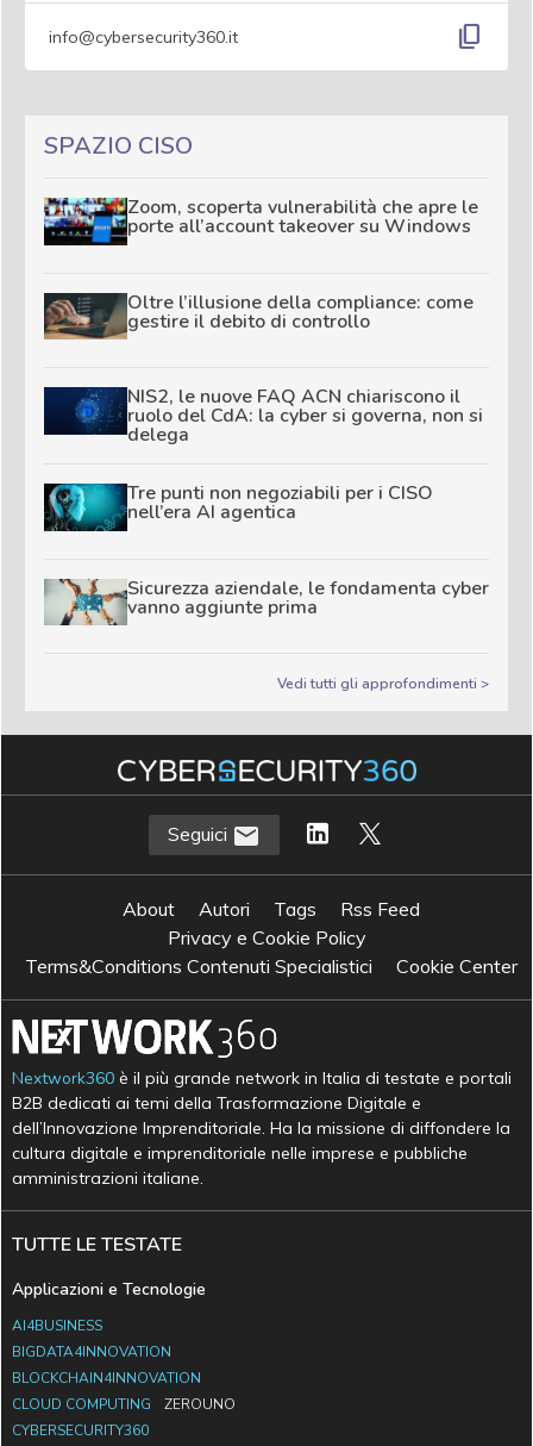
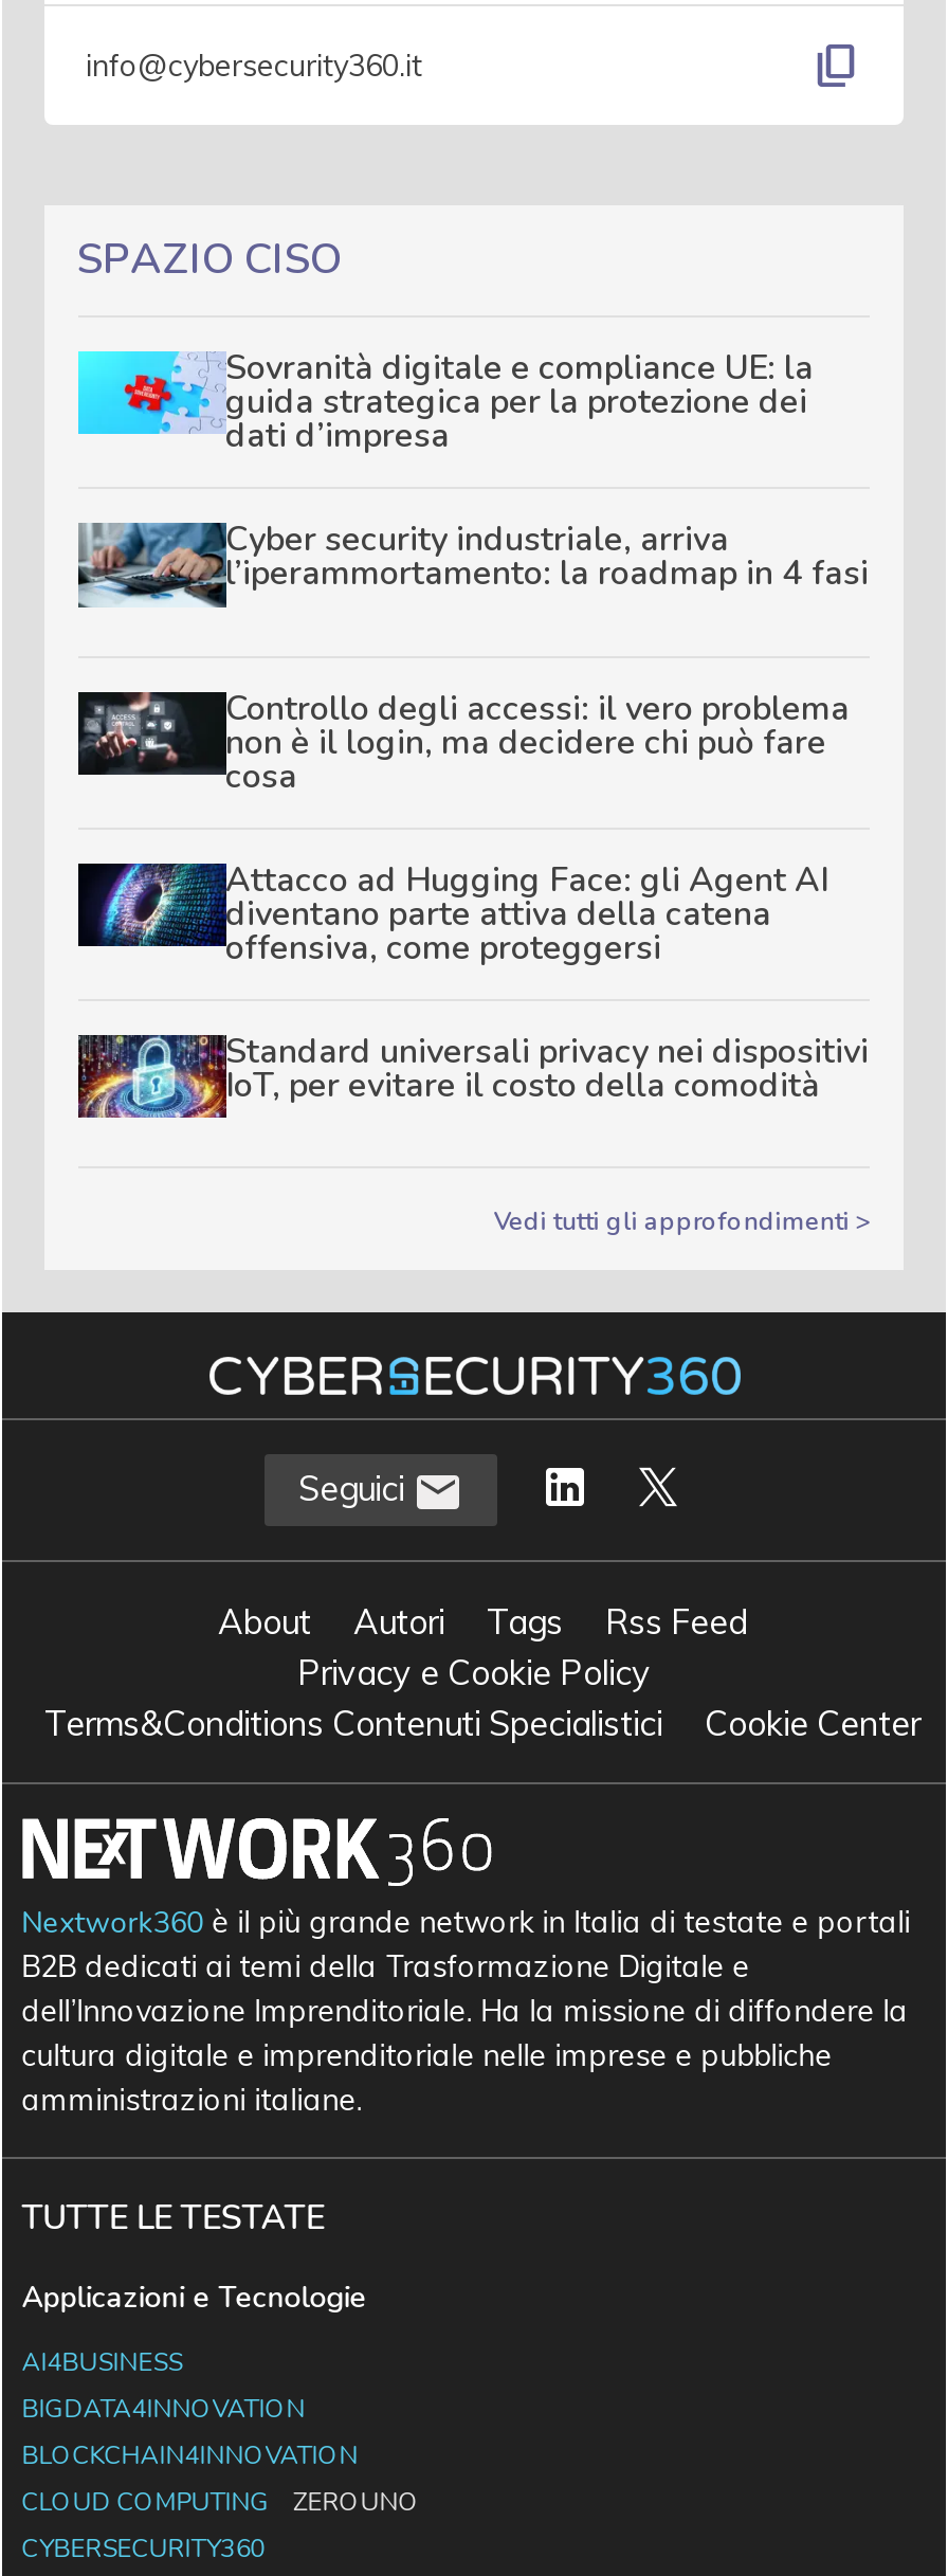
- [image]
- Zoom, scoperta vulnerabilità che apre le
- porte all’account takeover su Windows
+ [image]
+ Sovranità digitale e compliance UE: la
+ guida strategica per la protezione dei
+ dati d’impresa

- [image]
- Oltre l’illusione della compliance: come
- gestire il debito di controllo
+ [image]
+ Cyber security industriale, arriva
+ l’iperammortamento: la roadmap in 4 fasi

- [image]
- NIS2, le nuove FAQ ACN chiariscono il
- ruolo del CdA: la cyber si governa, non si
- delega
+ [image]
+ Controllo degli accessi: il vero problema
+ non è il login, ma decidere chi può fare
+ cosa

- [image]
- Tre punti non negoziabili per i CISO
- nell’era AI agentica
+ [image]
+ Attacco ad Hugging Face: gli Agent AI
+ diventano parte attiva della catena
+ offensiva, come proteggersi

- [image]
- Sicurezza aziendale, le fondamenta cyber
- vanno aggiunte prima
+ [image]
+ Standard universali privacy nei dispositivi
+ IoT, per evitare il costo della comodità
